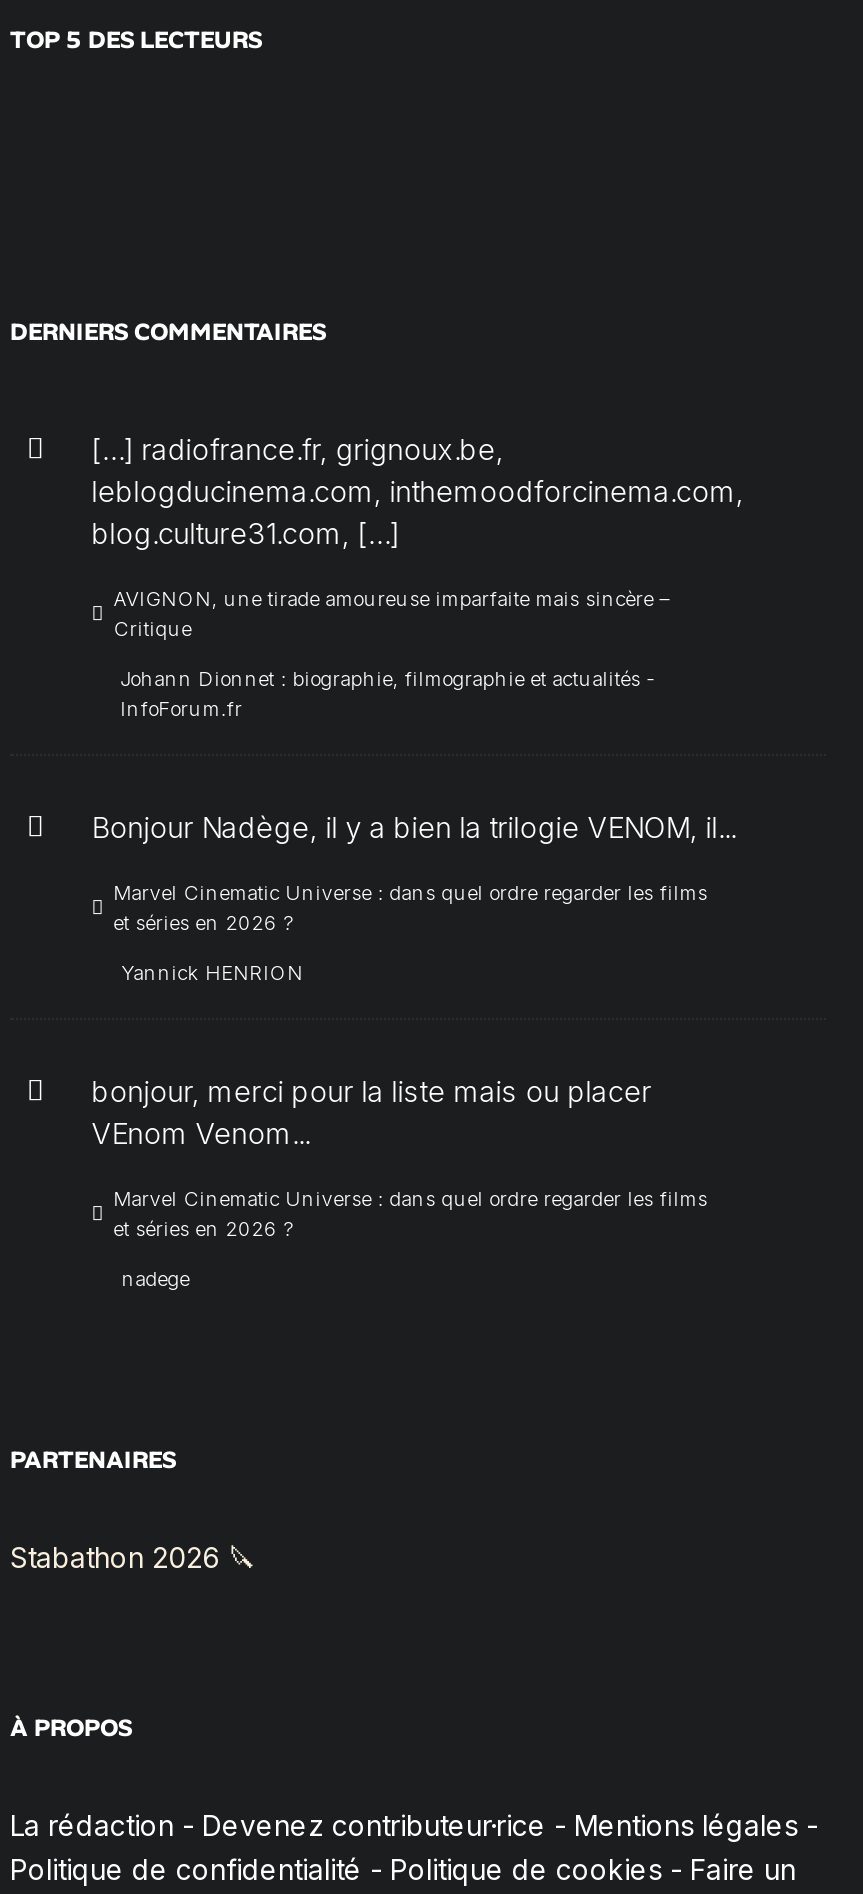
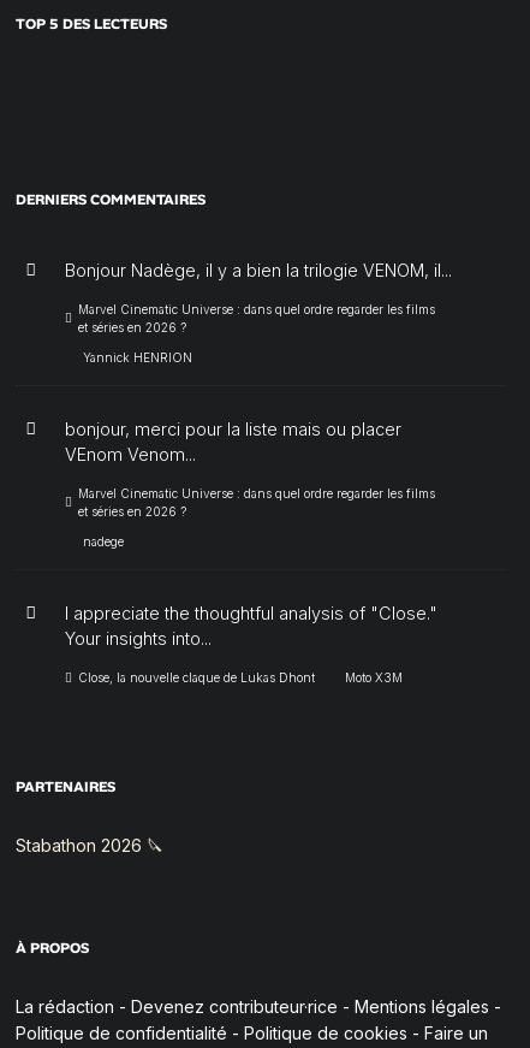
- […] radiofrance.fr, grignoux.be,
- leblogducinema.com, inthemoodforcinema.com,
- blog.culture31.com, […]
- AVIGNON, une tirade amoureuse imparfaite mais sincère –
- Critique
- Johann Dionnet : biographie, filmographie et actualités -
- InfoForum.fr

moved up: Bonjour Nadège, il y a bien la trilogie VENOM, il... | Marvel Cinematic Universe : dans quel ordre regarder les films | et séries en 2026 ? | ... | et séries en 2026 ? | nadege

+ I appreciate the thoughtful analysis of "Close."
+ Your insights into...
+ Close, la nouvelle claque de Lukas Dhont
+ Moto X3M
